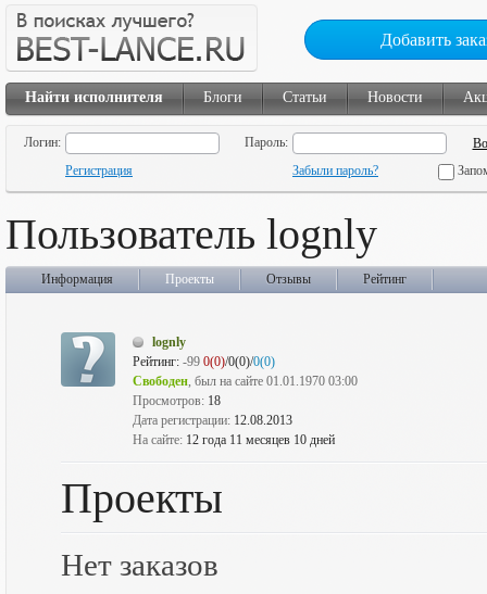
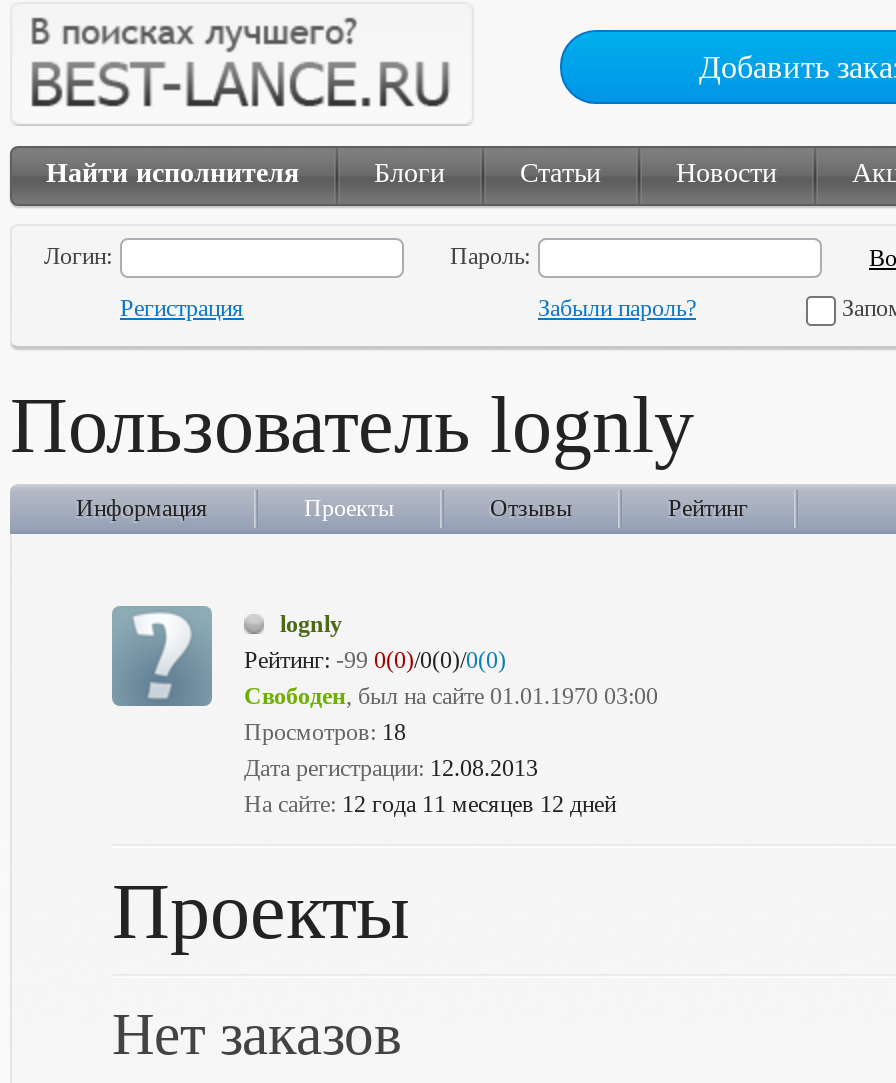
- На сайте: 12 года 11 месяцев 10 дней
+ На сайте: 12 года 11 месяцев 12 дней
